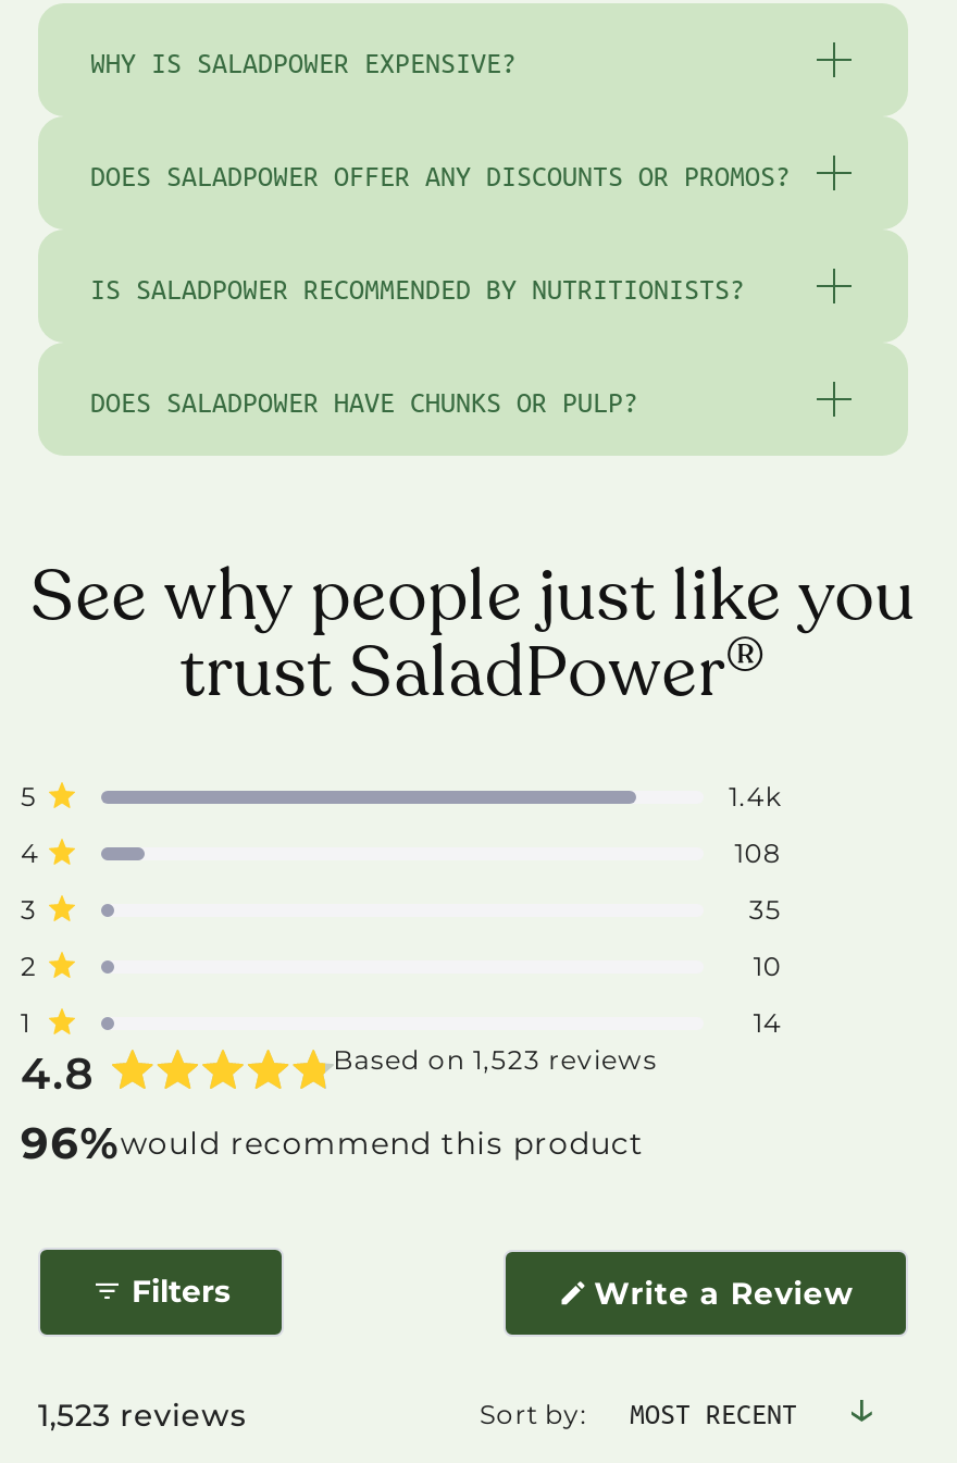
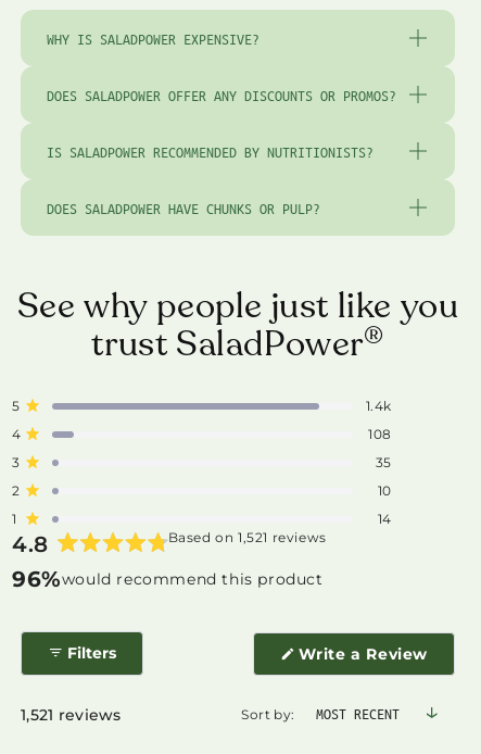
- Based on 1,523 reviews
+ Based on 1,521 reviews

- 1,523 reviews
+ 1,521 reviews
